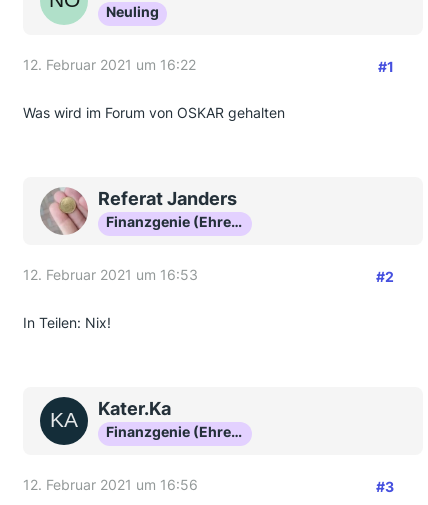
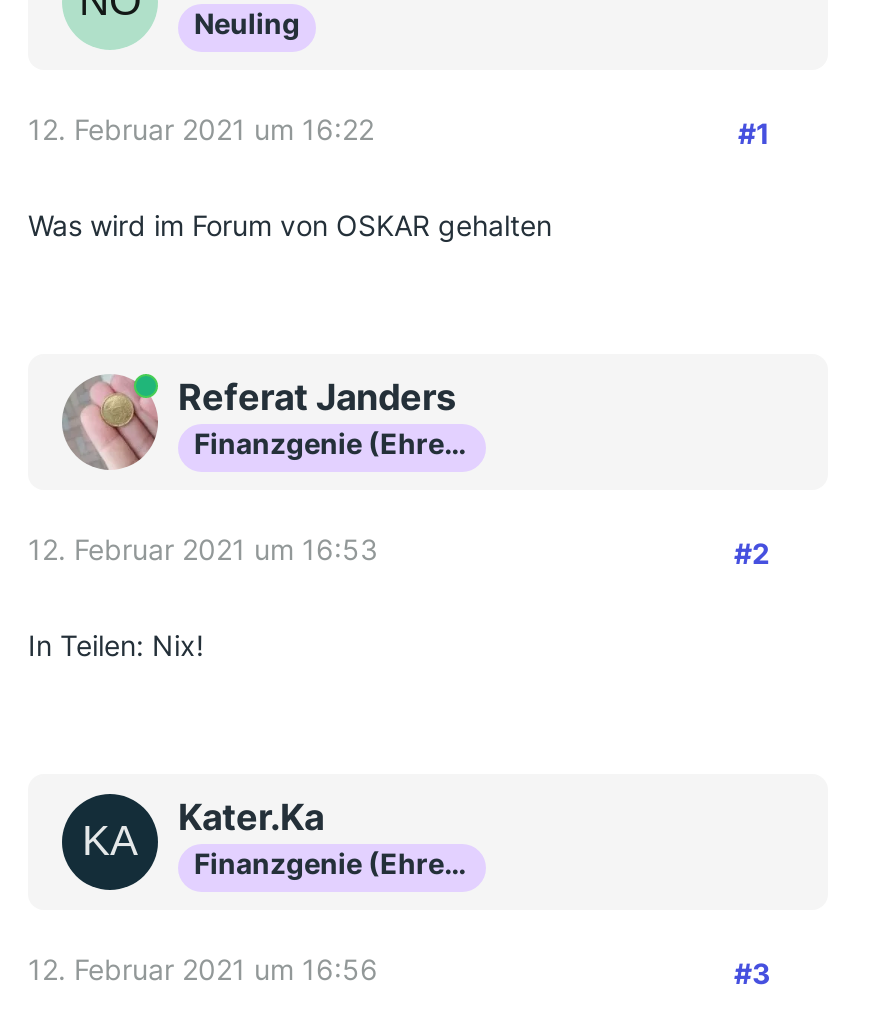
- Referat Janders
+ Online Referat Janders
